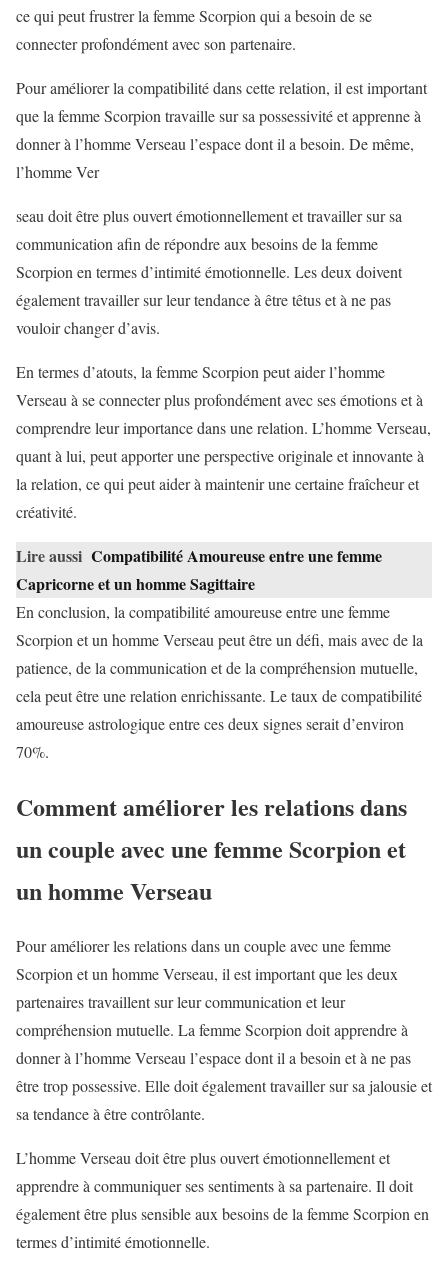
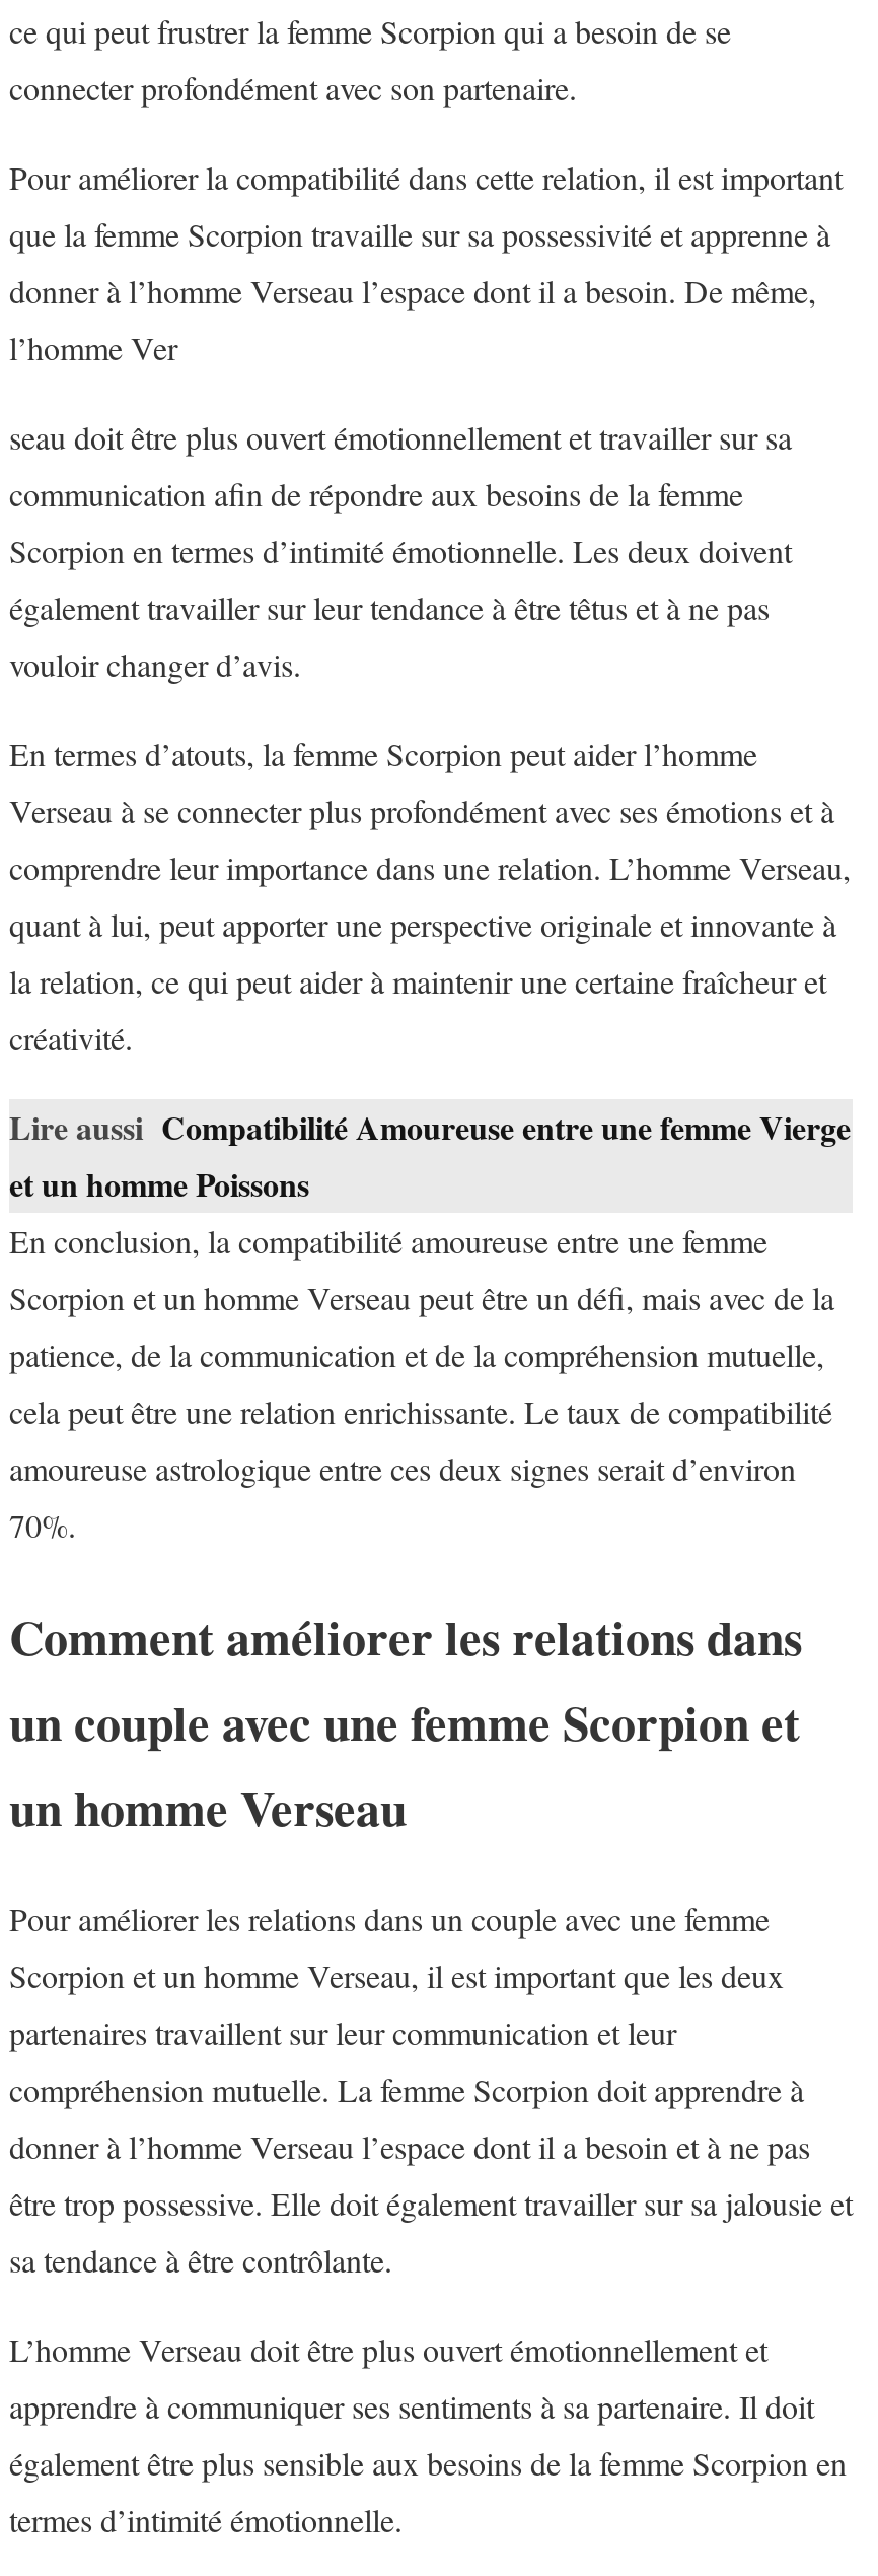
- Lire aussi Compatibilité Amoureuse entre une femme
- Capricorne et un homme Sagittaire
+ Lire aussi Compatibilité Amoureuse entre une femme Vierge
+ et un homme Poissons
